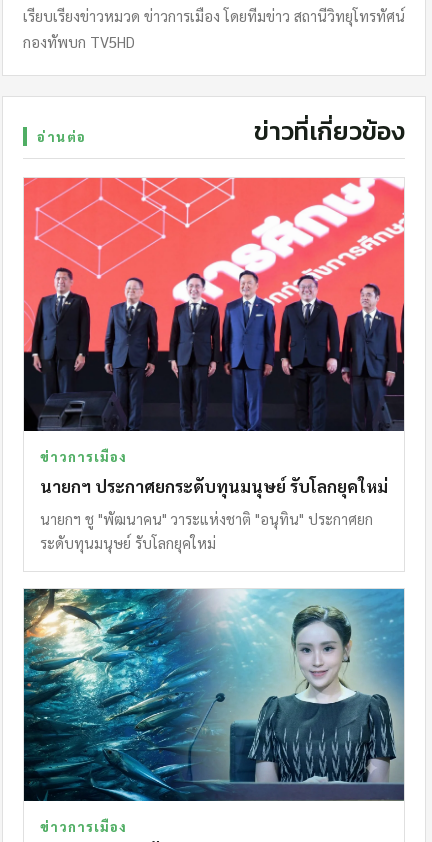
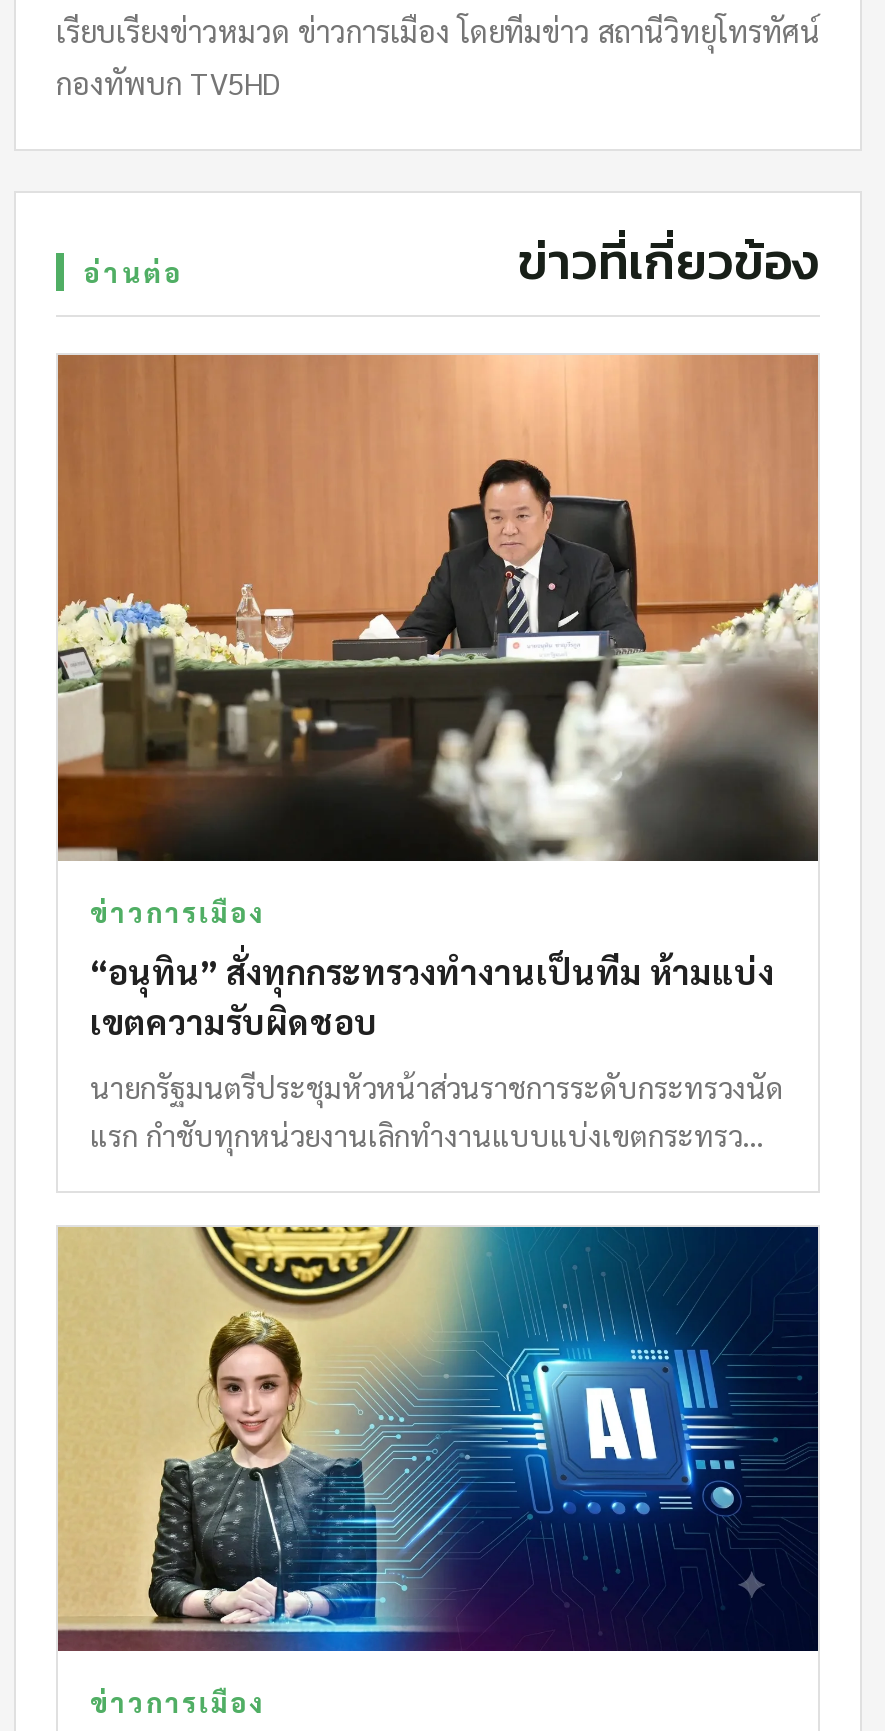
- [image]
+ [image]

- นายกฯ ประกาศยกระดับทุนมนุษย์ รับโลกยุคใหม่
+ “อนุทิน” สั่งทุกกระทรวงทำงานเป็นทีม ห้ามแบ่ง
+ เขตความรับผิดชอบ

- นายกฯ ชู "พัฒนาคน" วาระแห่งชาติ "อนุทิน" ประกาศยก
- ระดับทุนมนุษย์ รับโลกยุคใหม่
+ นายกรัฐมนตรีประชุมหัวหน้าส่วนราชการระดับกระทรวงนัด
+ แรก กำชับทุกหน่วยงานเลิกทำงานแบบแบ่งเขตกระทรว…

- [image]
+ [image]
